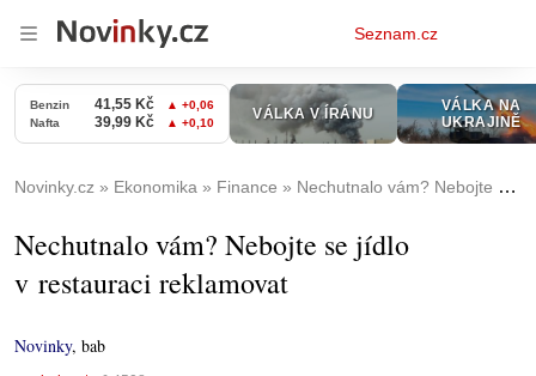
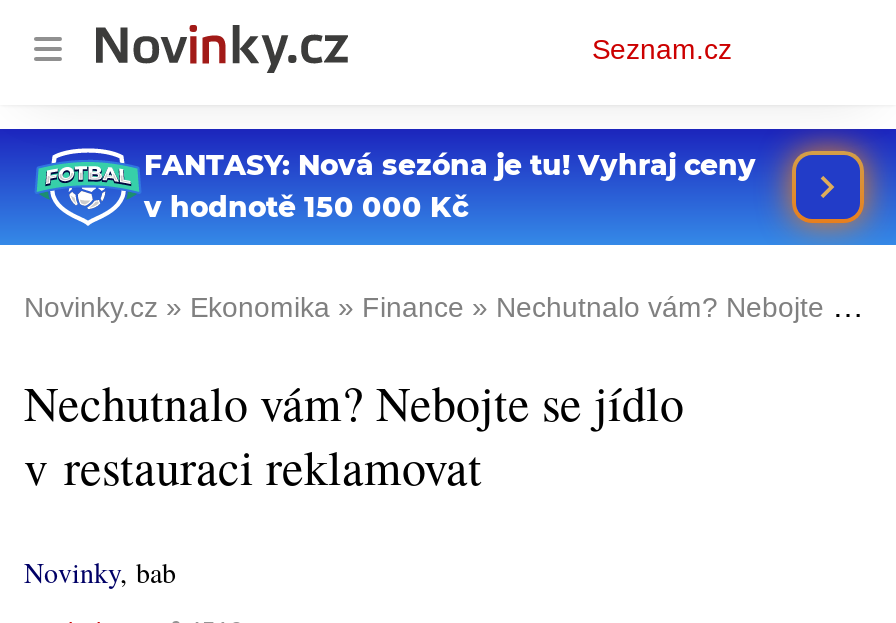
- [image]
+ [image]
